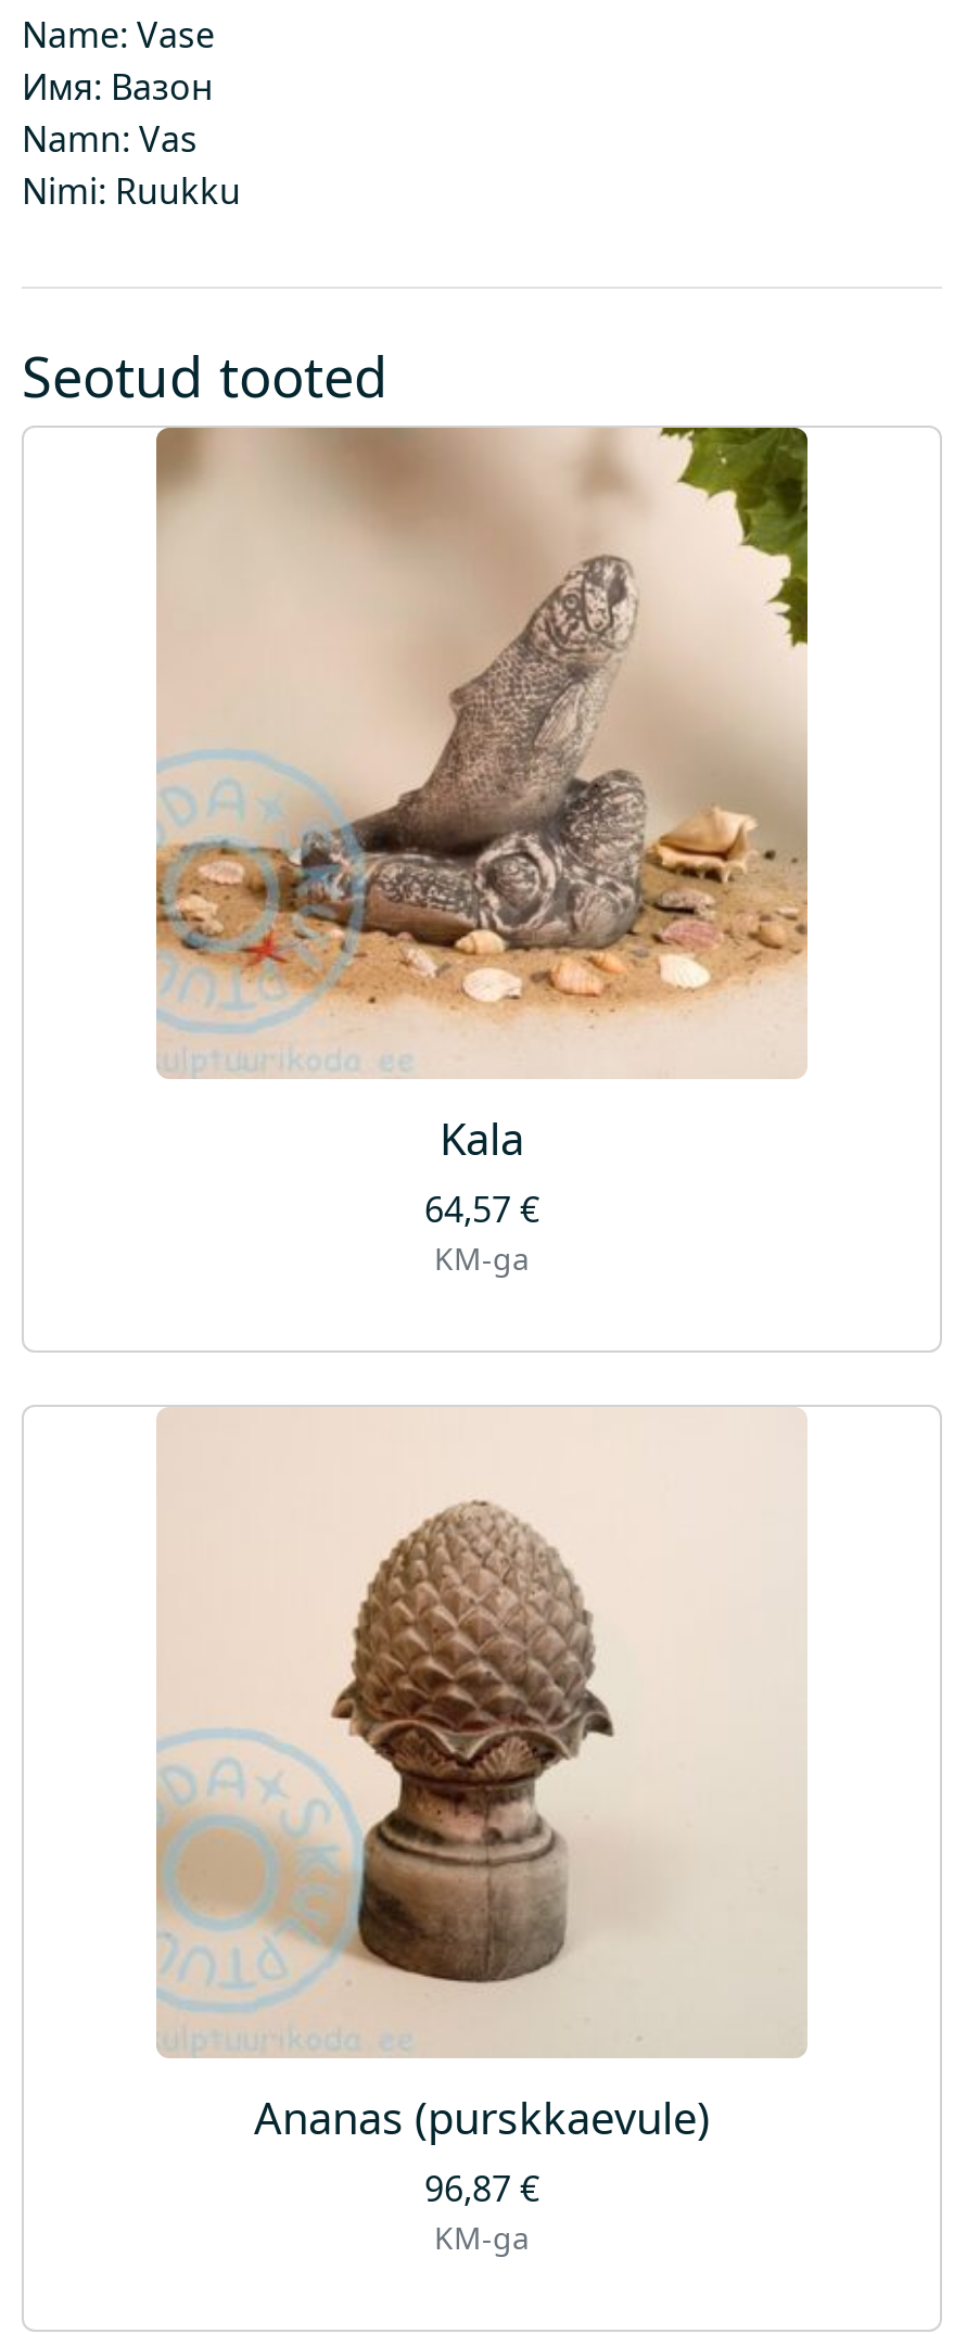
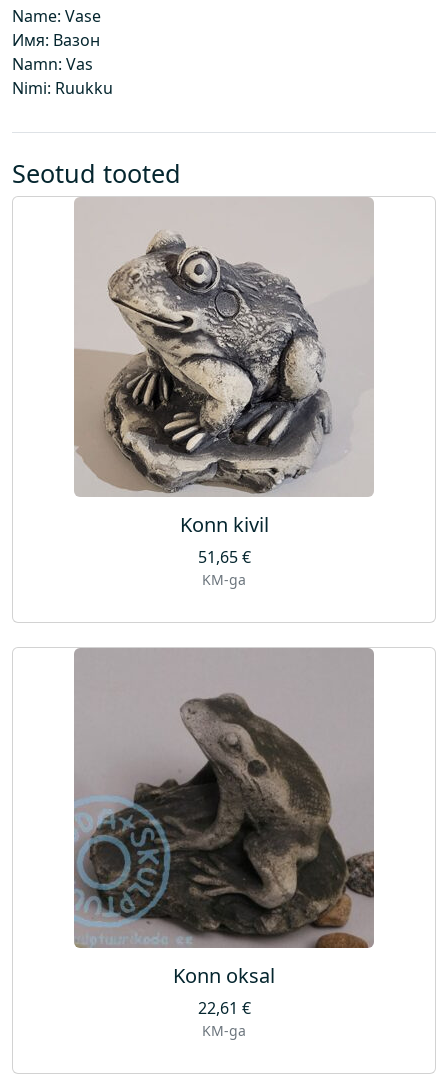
- [image]
- Kala
- 64,57 €
+ [image]
+ Konn kivil
+ 51,65 €

- [image]
- Ananas (purskkaevule)
- 96,87 €
+ [image]
+ Konn oksal
+ 22,61 €
